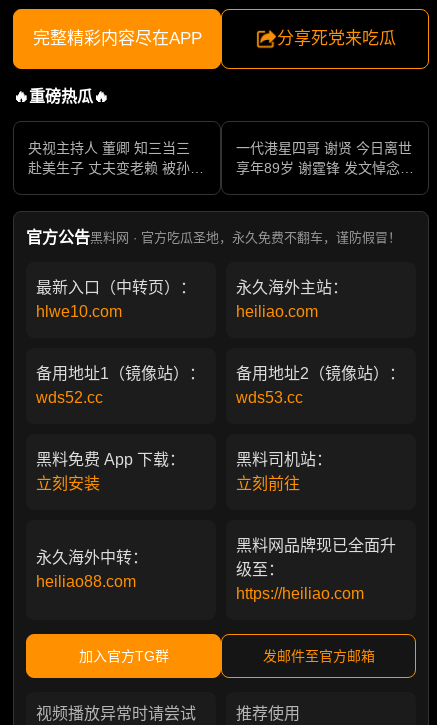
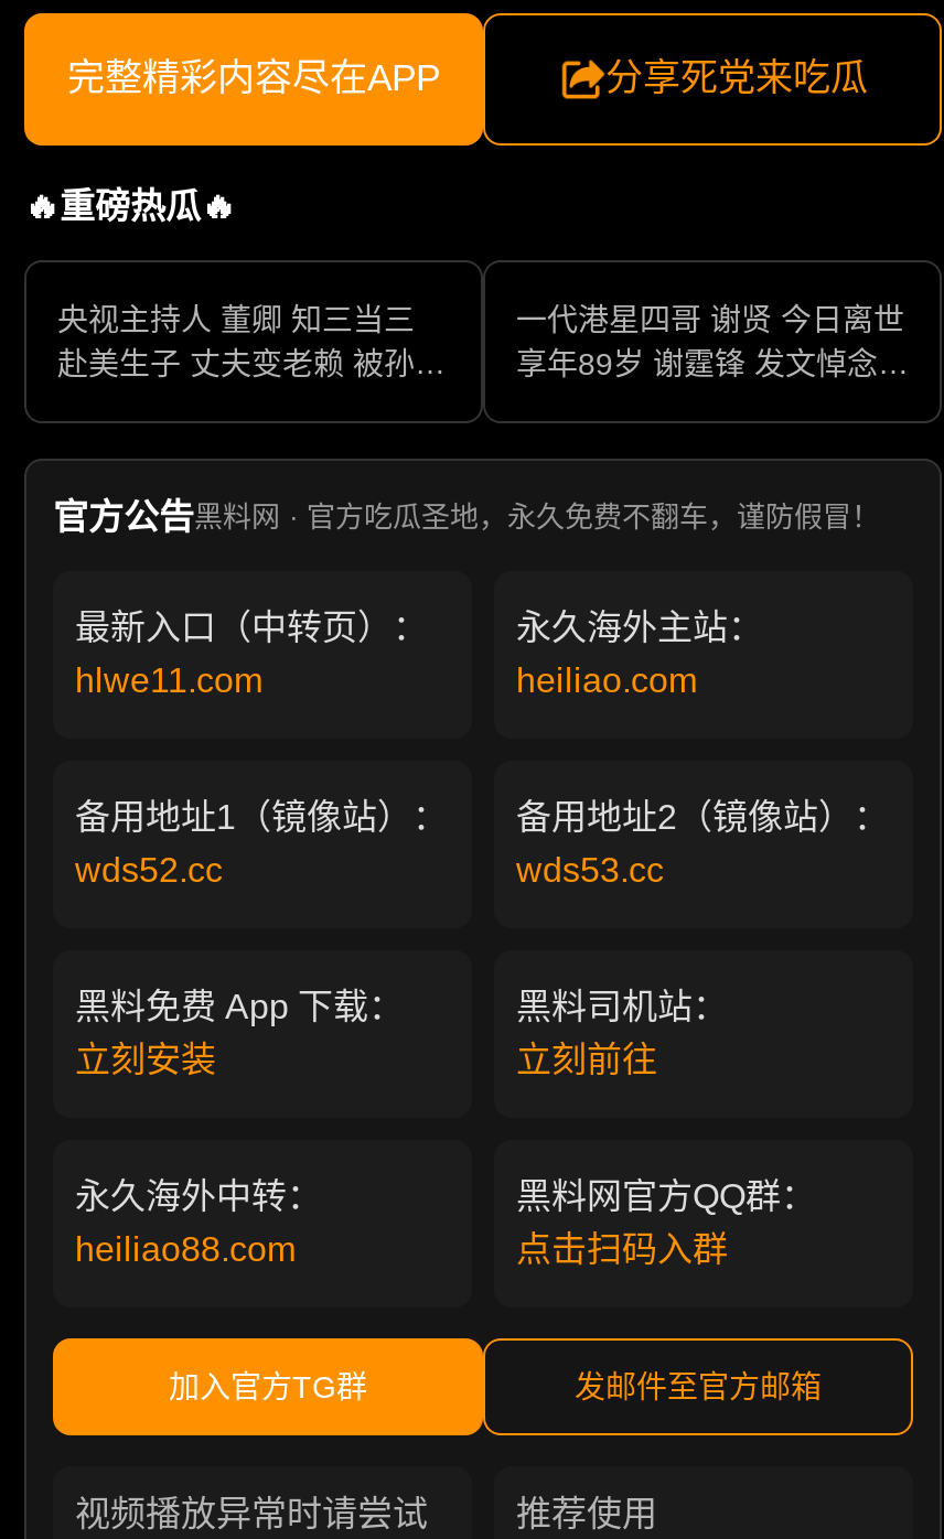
- hlwe10.com
+ hlwe11.com

- 黑料网品牌现已全面升
- 级至：
- https://heiliao.com
+ 黑料网官方QQ群：
+ 点击扫码入群
